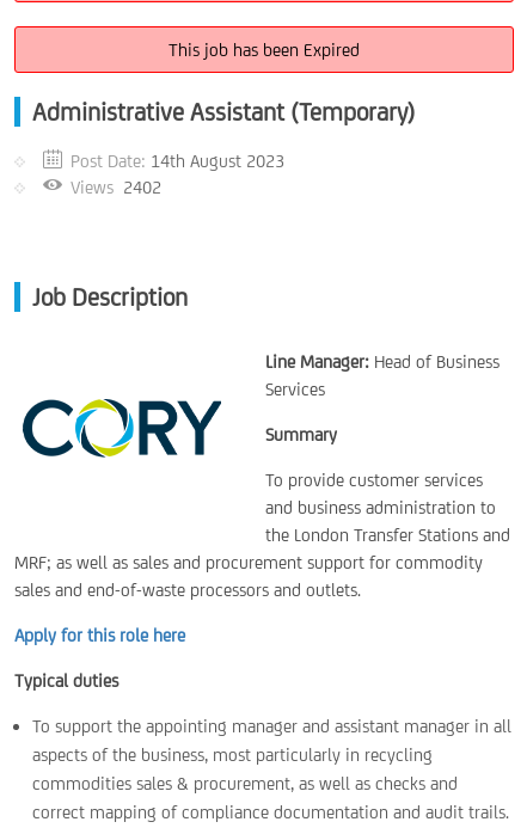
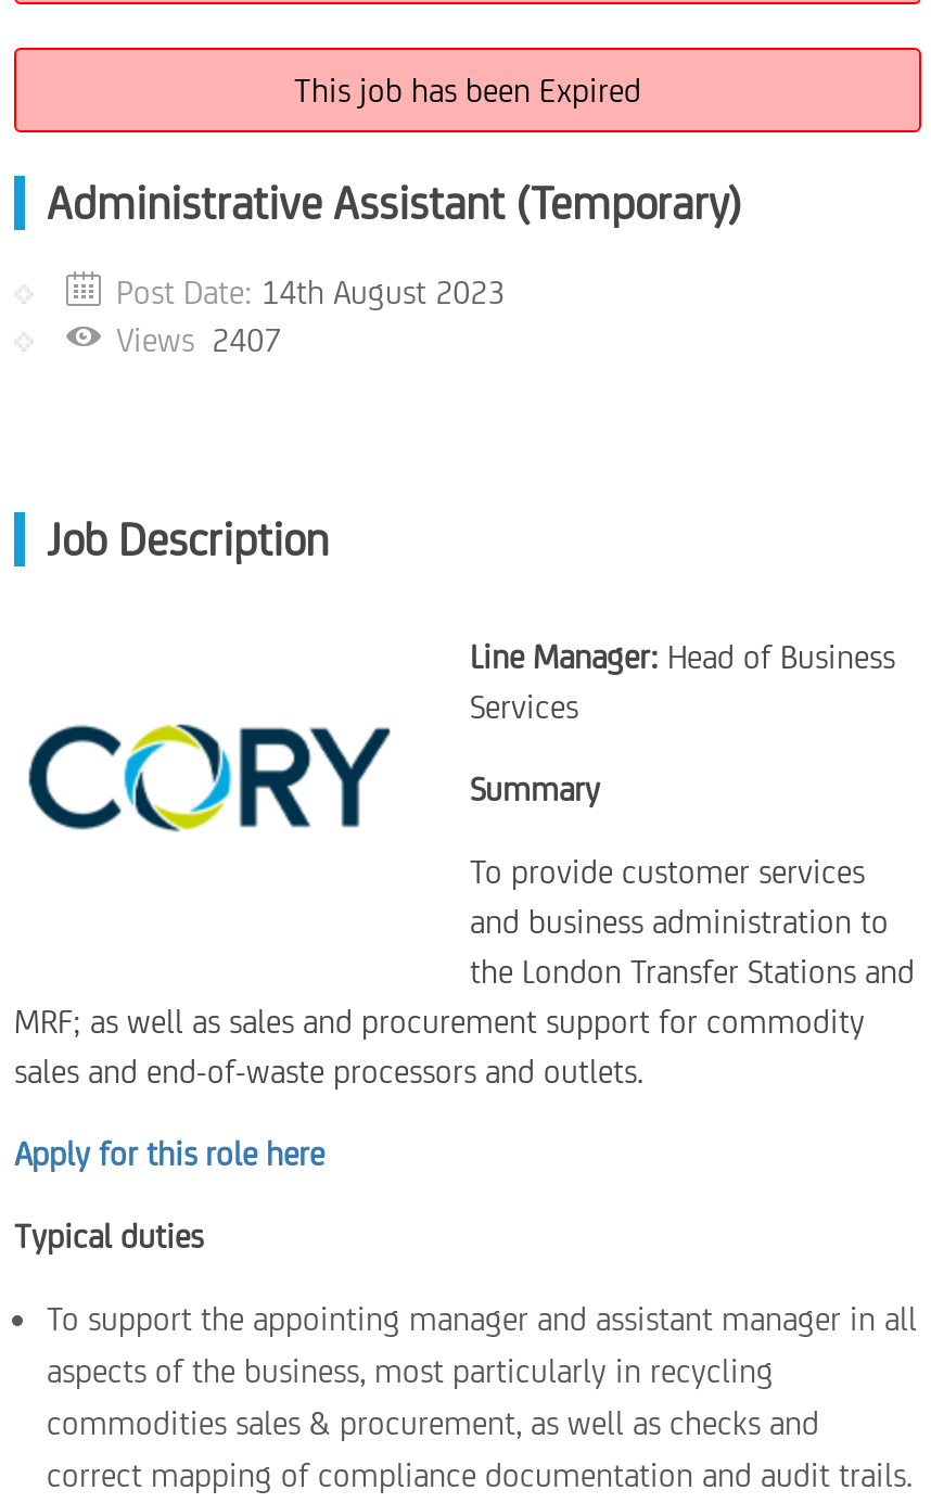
- Views 2402
+ Views 2407
